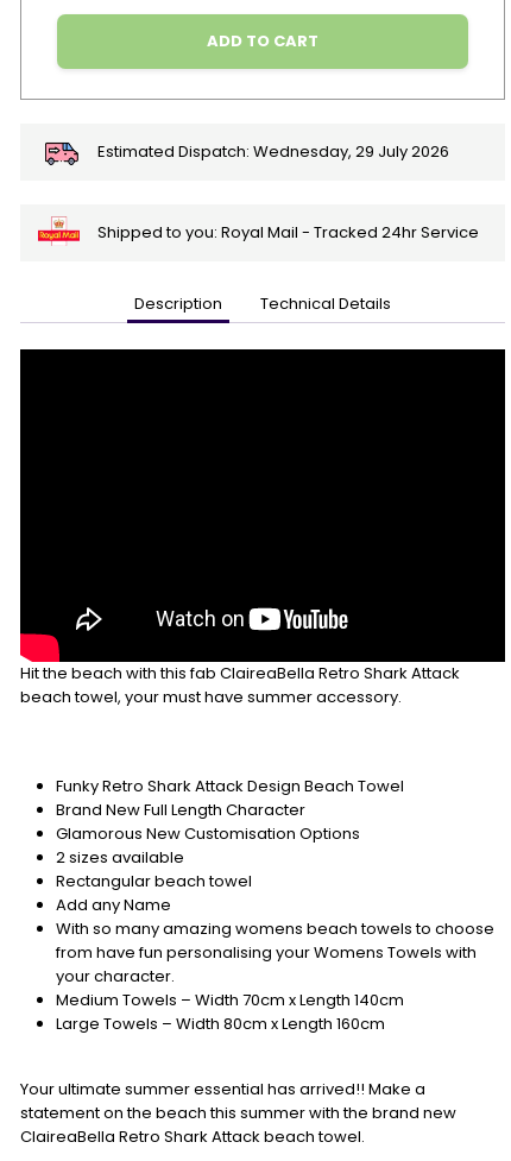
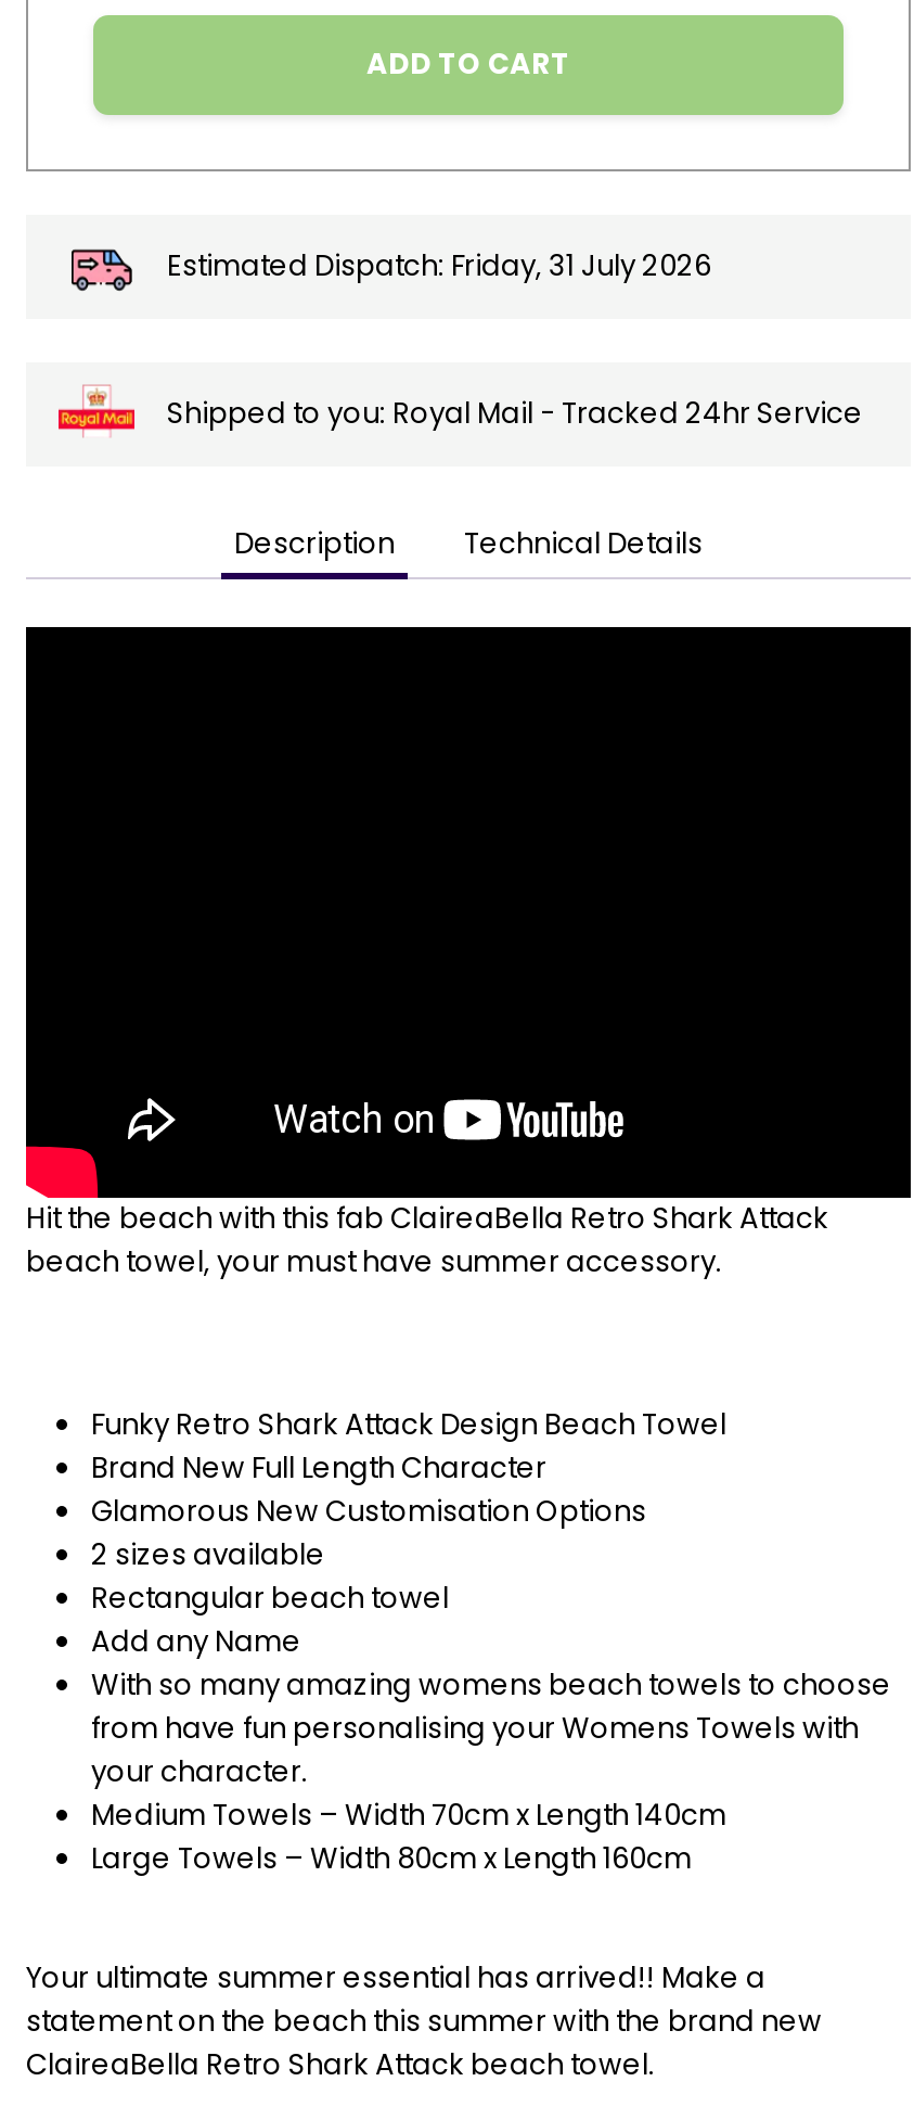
- Estimated Dispatch: Wednesday, 29 July 2026
+ Estimated Dispatch: Friday, 31 July 2026
